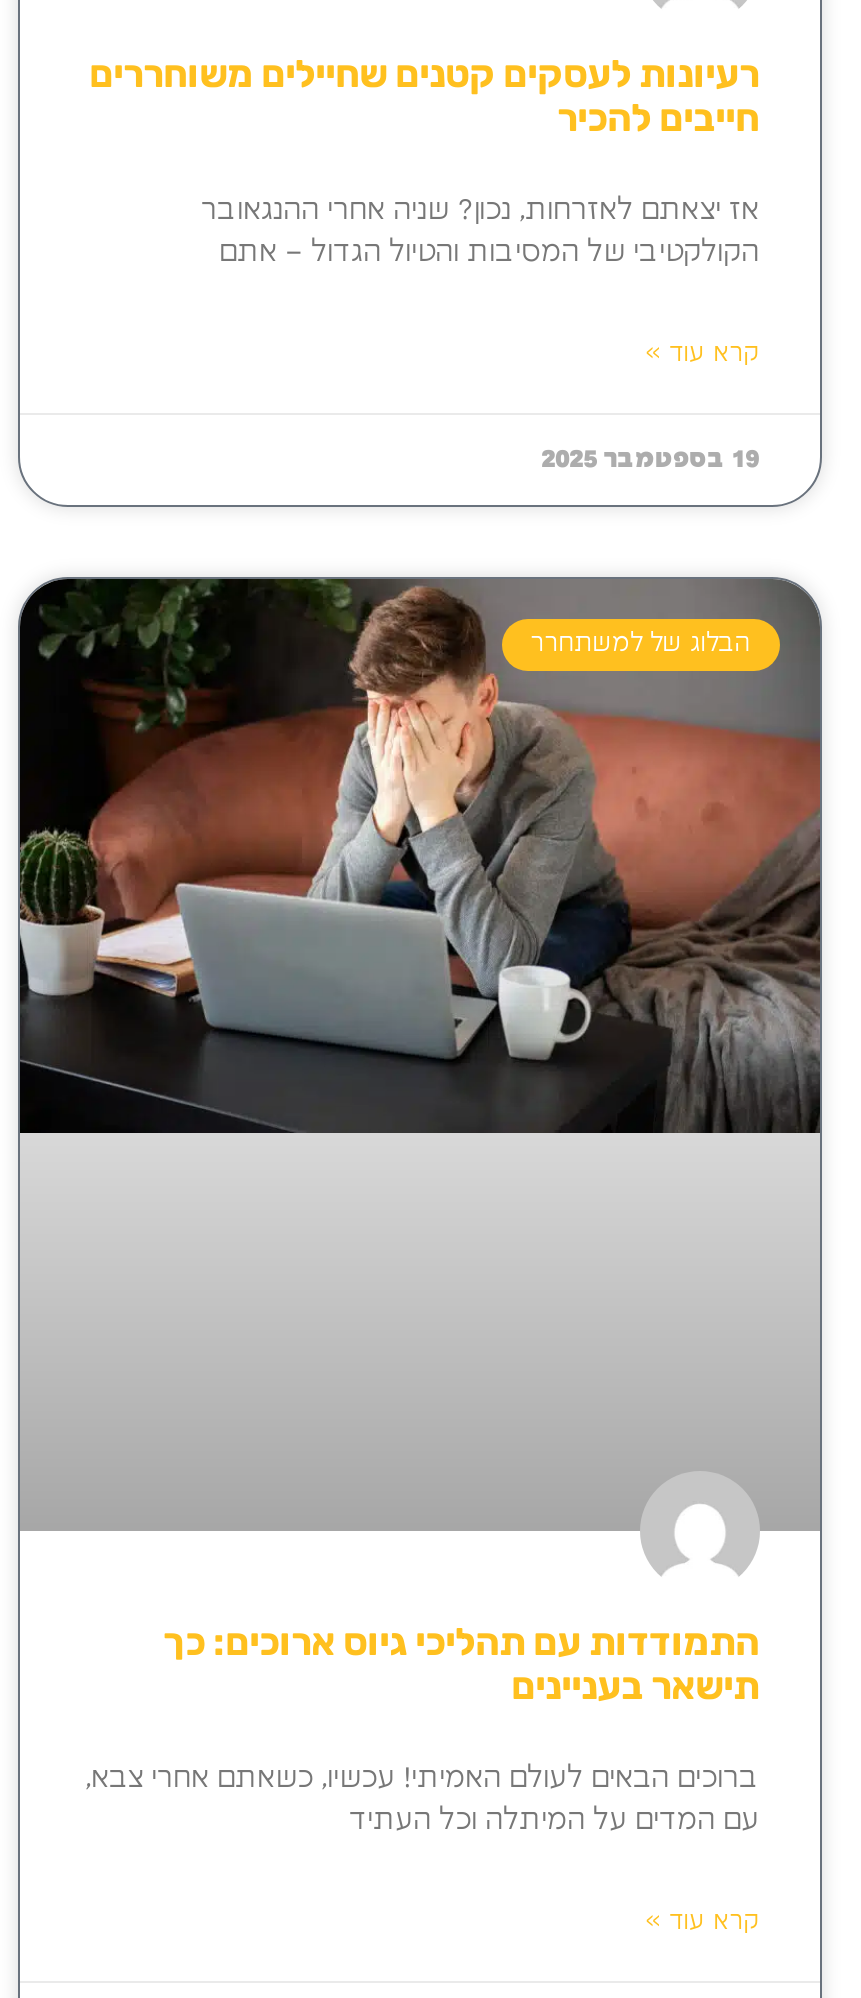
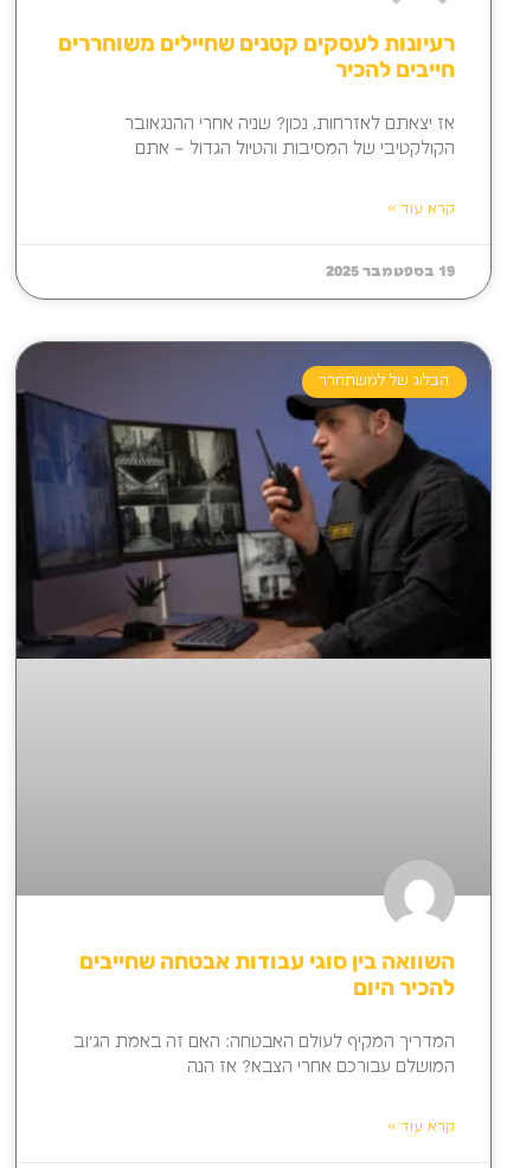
- [image]
+ [image]

- התמודדות עם תהליכי גיוס ארוכים: כך
- תישאר בעניינים
+ השוואה בין סוגי עבודות אבטחה שחייבים
+ להכיר היום

- ברוכים הבאים לעולם האמיתי! עכשיו, כשאתם אחרי צבא,
+ המדריך המקיף לעולם האבטחה: האם זה באמת הג'וב

- עם המדים על המיתלה וכל העתיד
+ המושלם עבורכם אחרי הצבא? אז הנה
